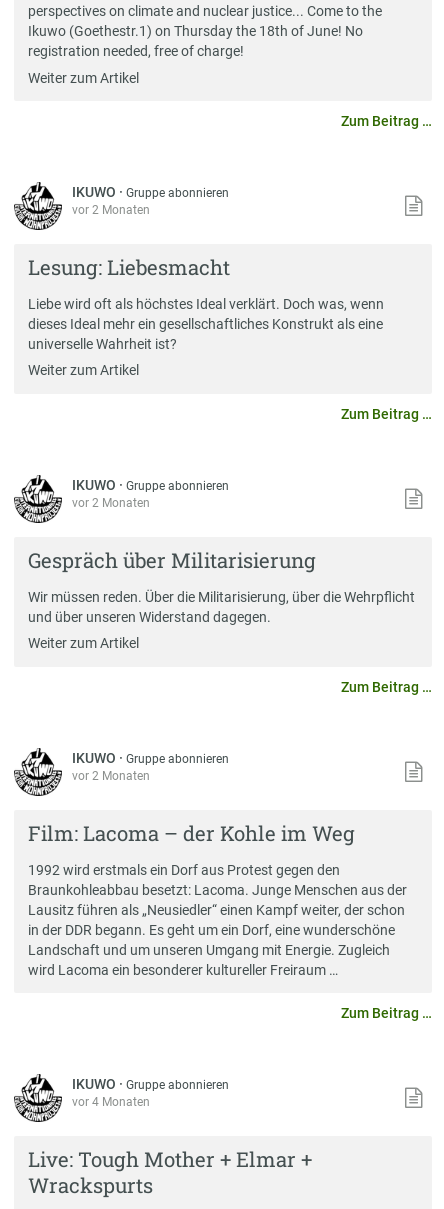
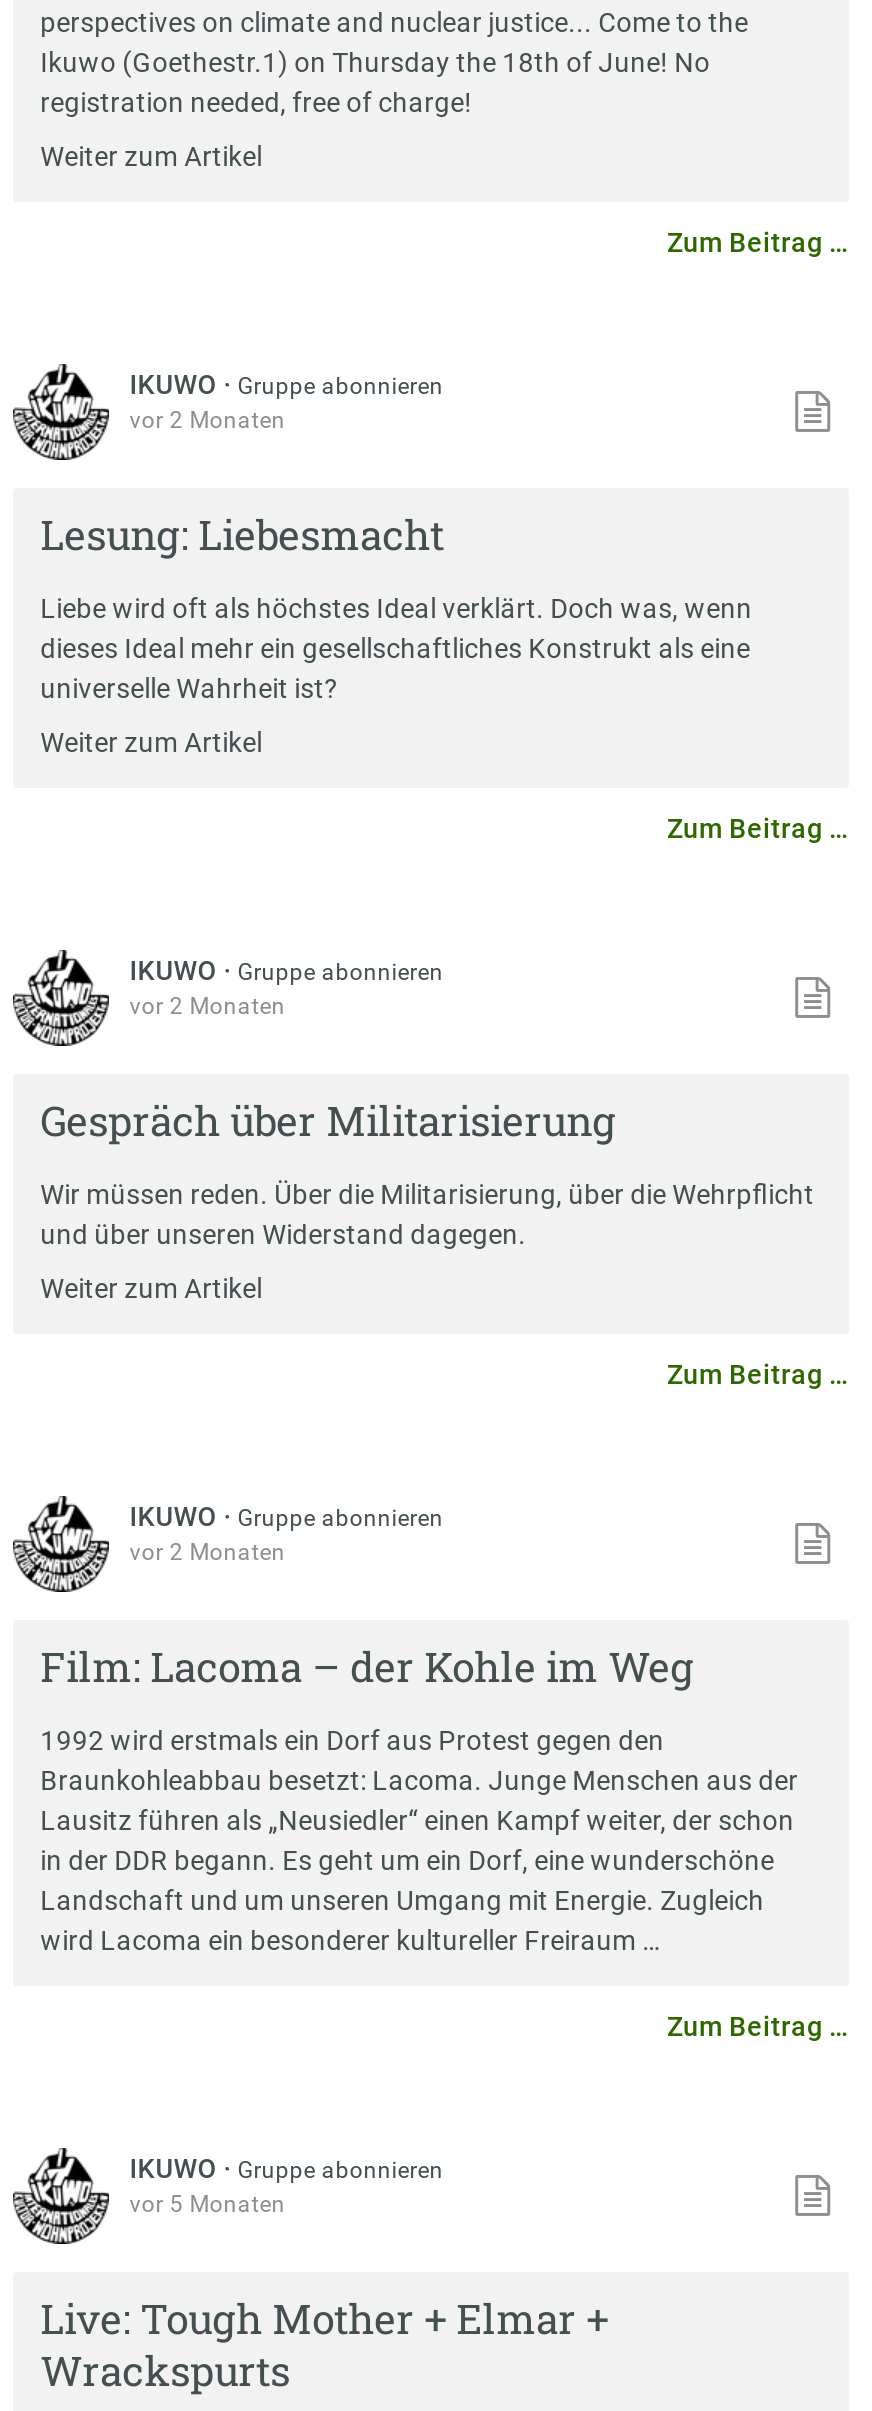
- vor 4 Monaten
+ vor 5 Monaten
